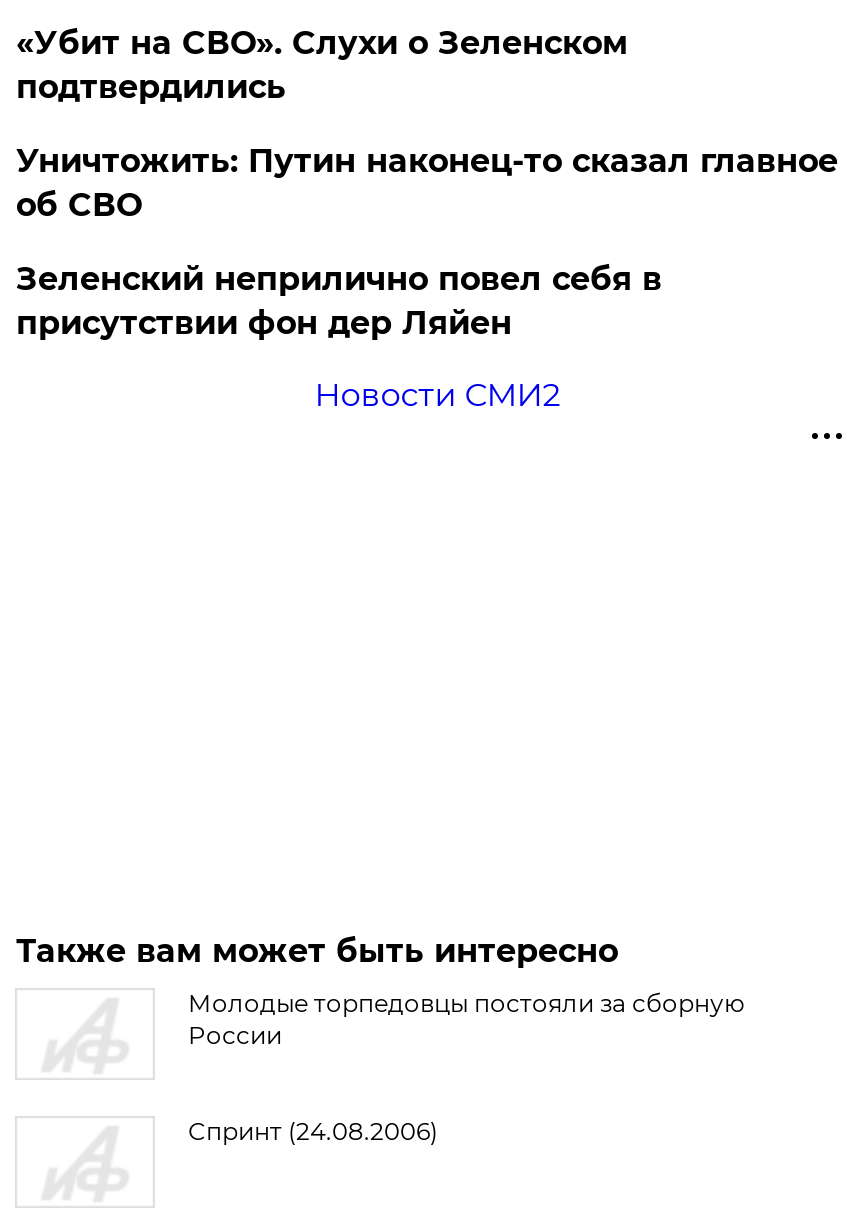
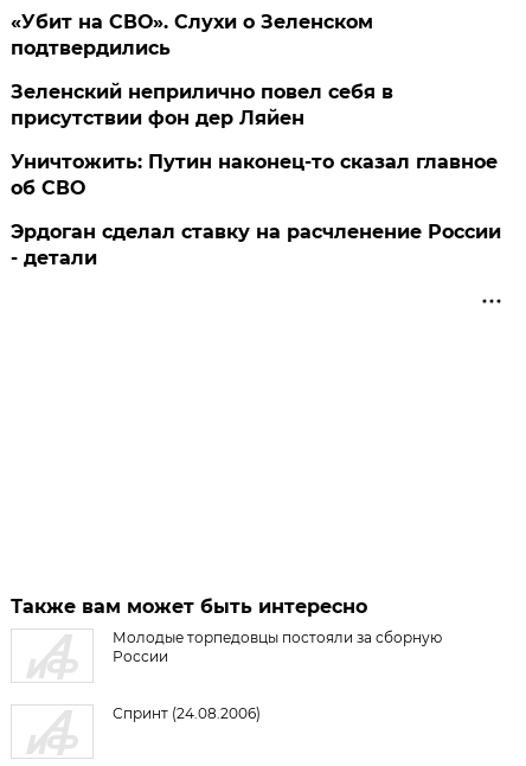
moved down: Уничтожить: Путин наконец-то сказал главное | об СВО

moved up: Зеленский неприлично повел cебя в | присутствии фон дер Ляйен

- Новости СМИ2
+ Эрдоган сделал ставку на расчленение России
+ - детали
